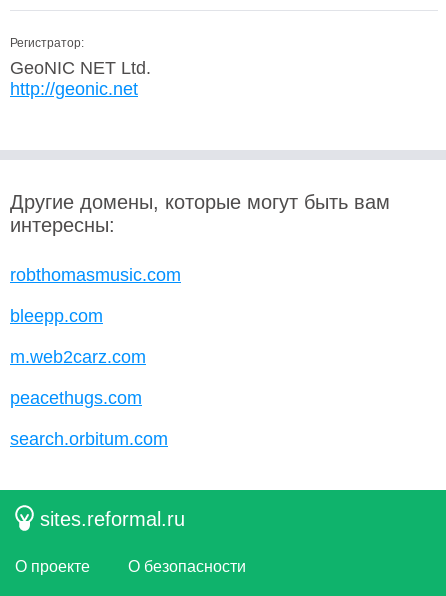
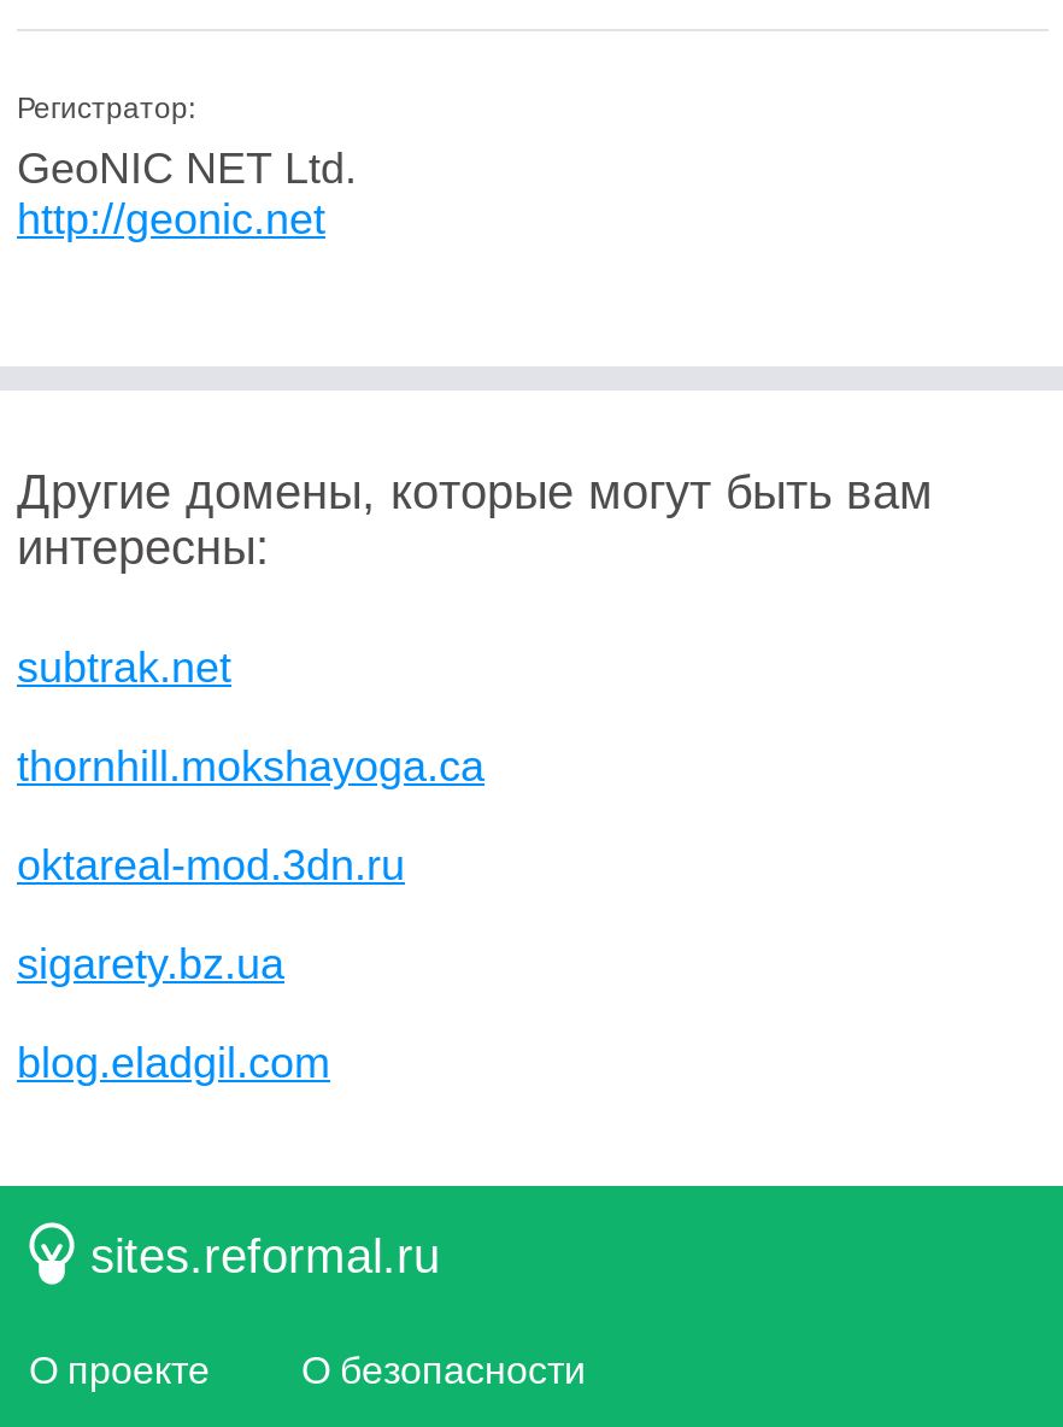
- robthomasmusic.com
+ subtrak.net

- bleepp.com
+ thornhill.mokshayoga.ca

- m.web2carz.com
+ oktareal-mod.3dn.ru

- peacethugs.com
+ sigarety.bz.ua

- search.orbitum.com
+ blog.eladgil.com
